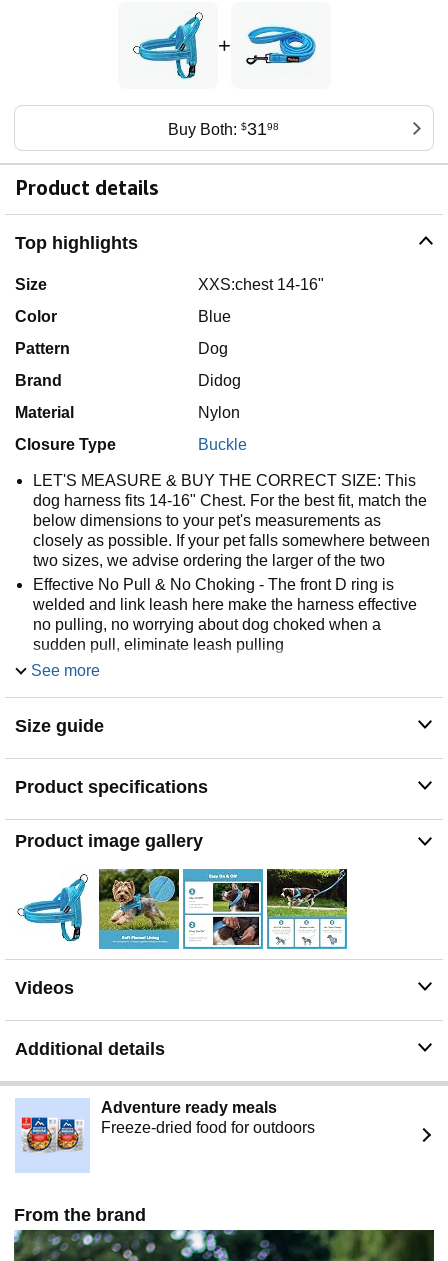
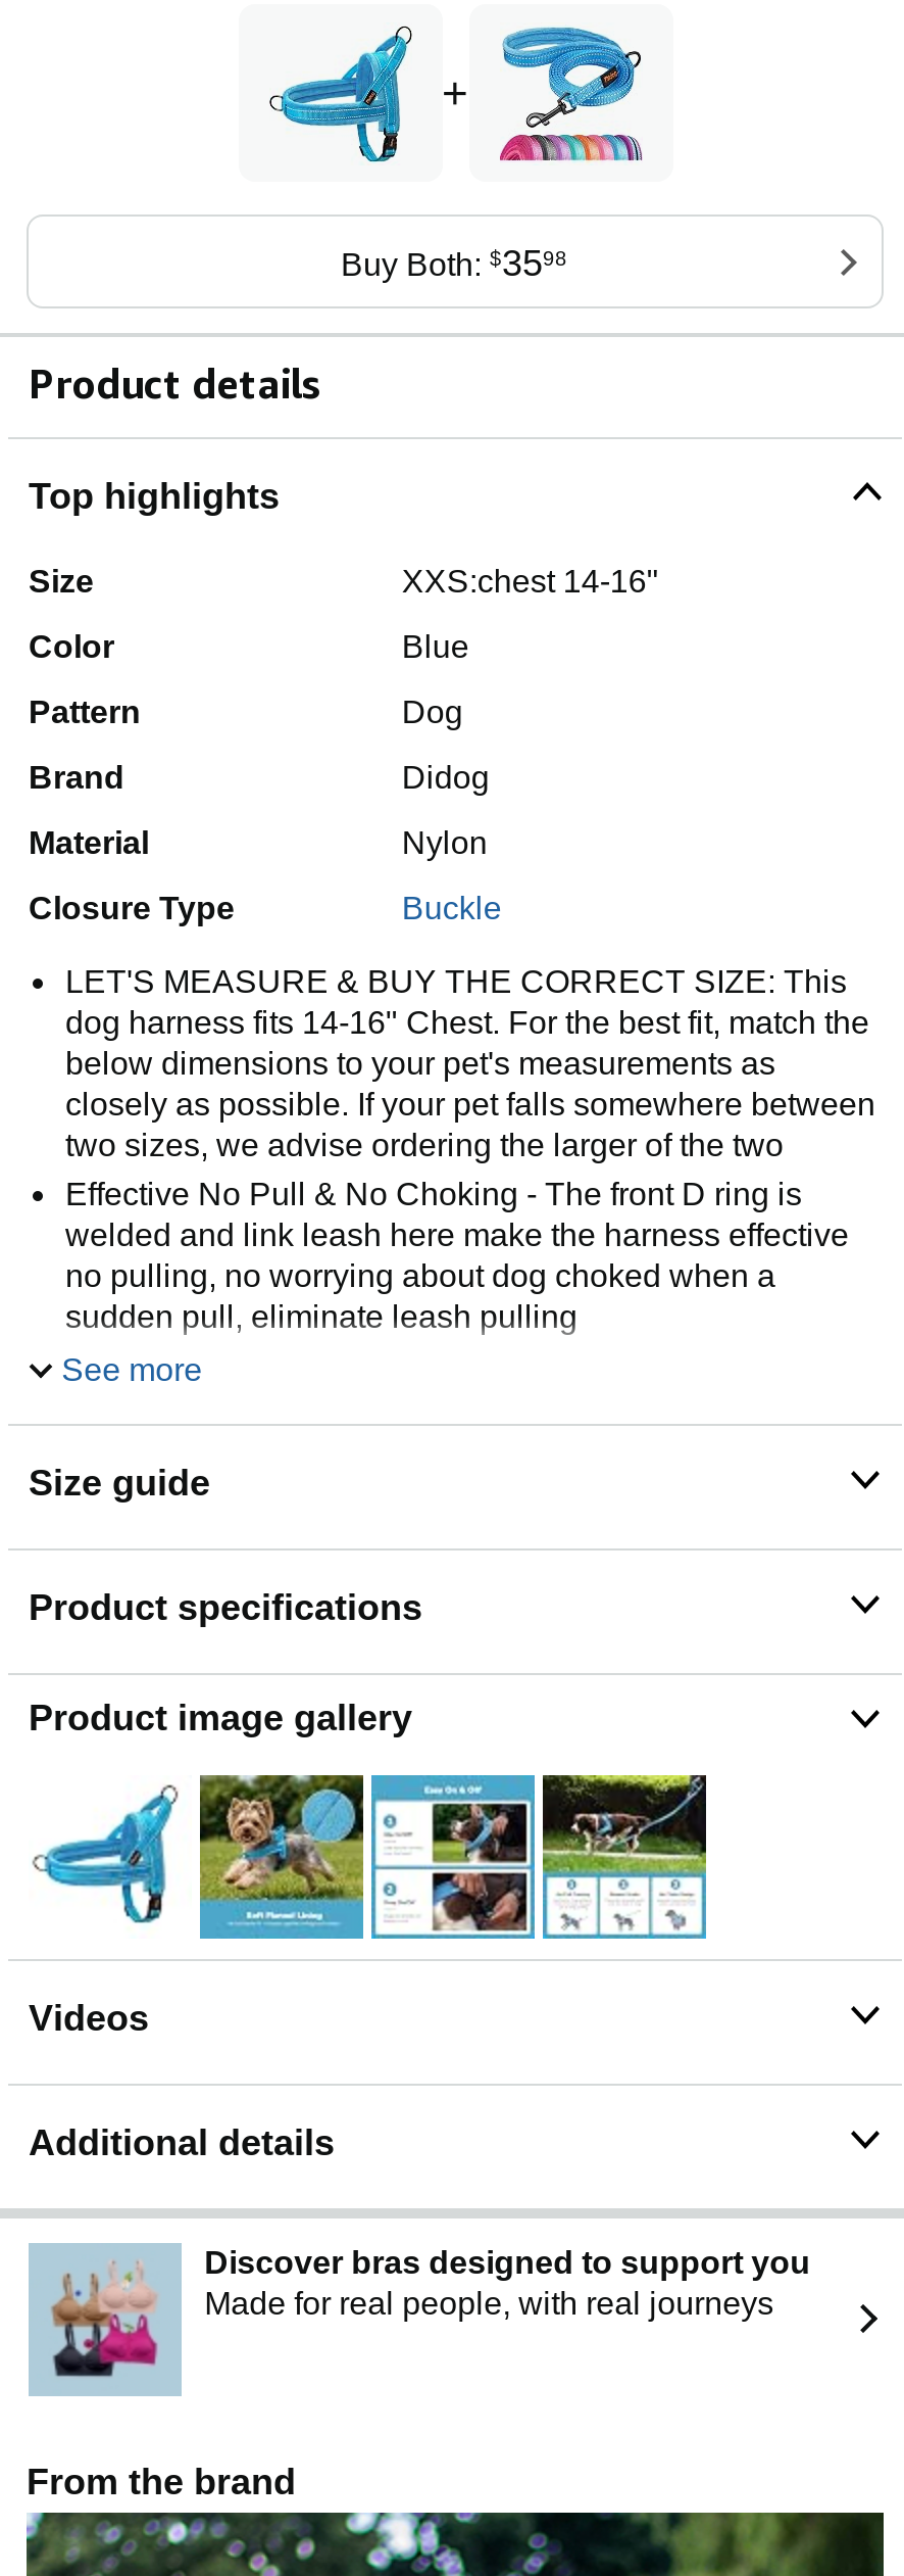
- [image]
+ [image]

- Buy Both: $3198
+ Buy Both: $3598

- [image]
- Adventure ready meals
- Freeze-dried food for outdoors
+ [image]
+ Discover bras designed to support you
+ Made for real people, with real journeys
